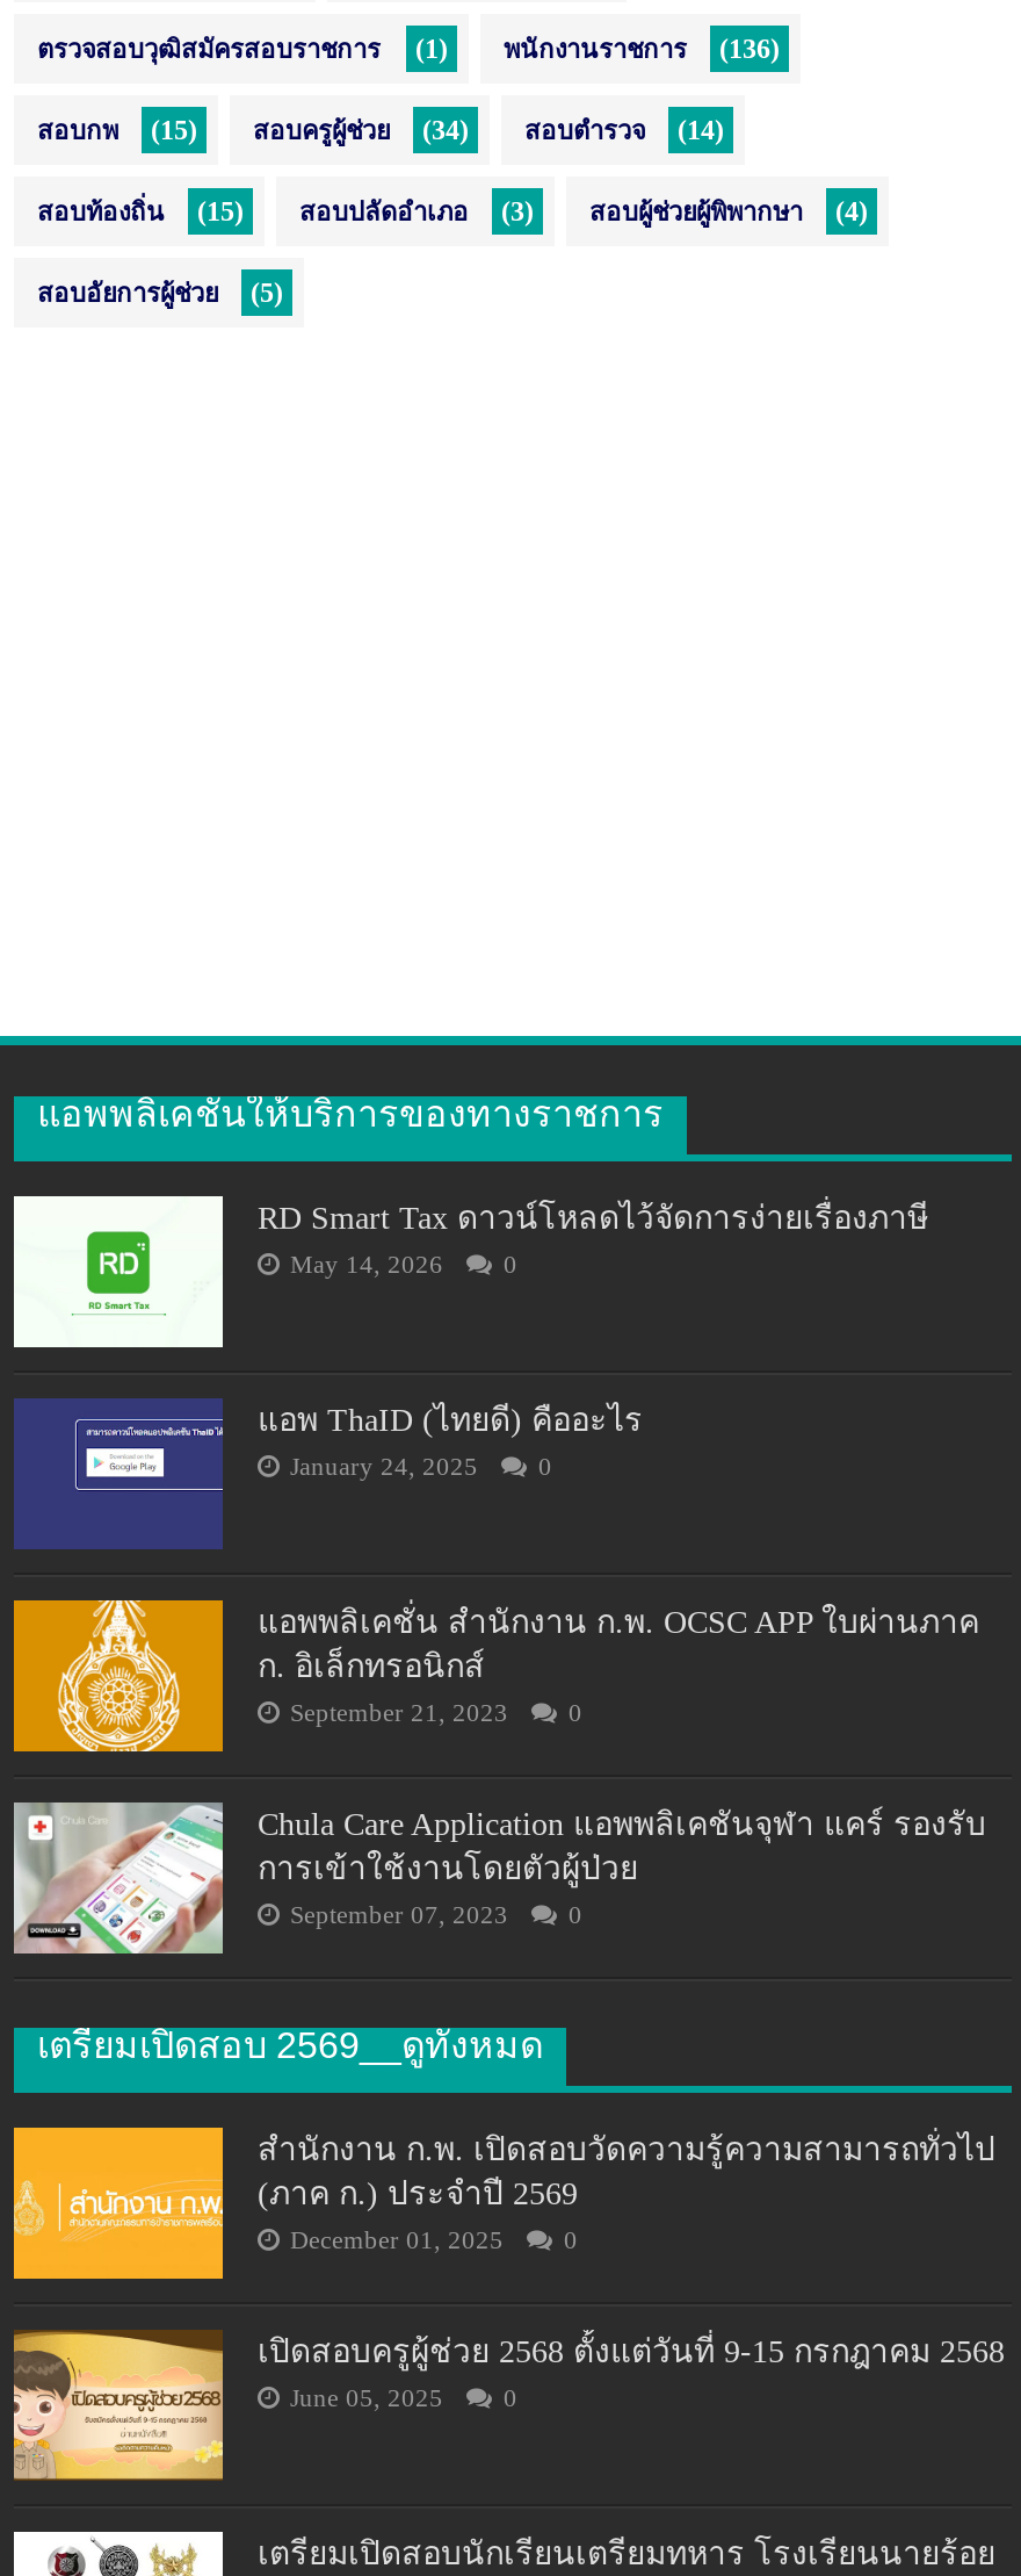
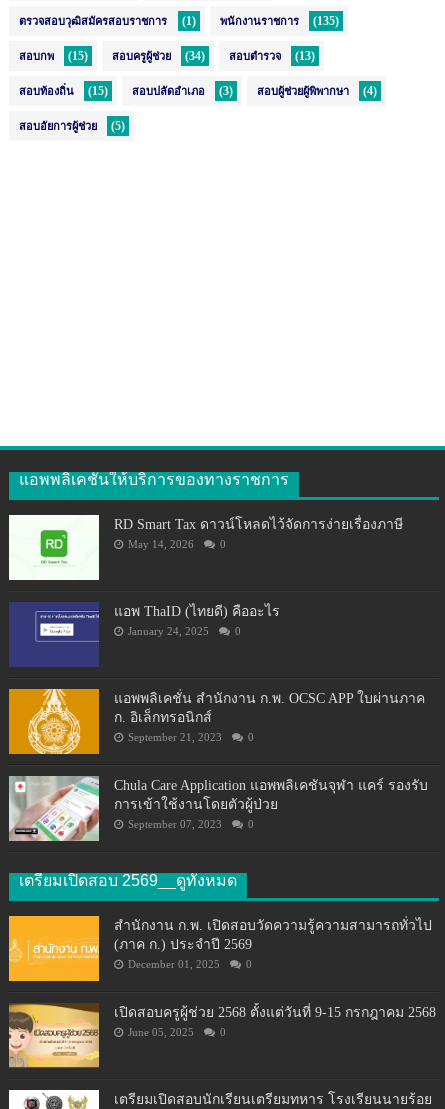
- ตรวจสอบวุฒิสมัครสอบราชการ (1) พนักงานราชการ (136)
+ ตรวจสอบวุฒิสมัครสอบราชการ (1) พนักงานราชการ (135)

- สอบกพ (15) สอบครูผู้ช่วย (34) สอบตำรวจ (14)
+ สอบกพ (15) สอบครูผู้ช่วย (34) สอบตำรวจ (13)
